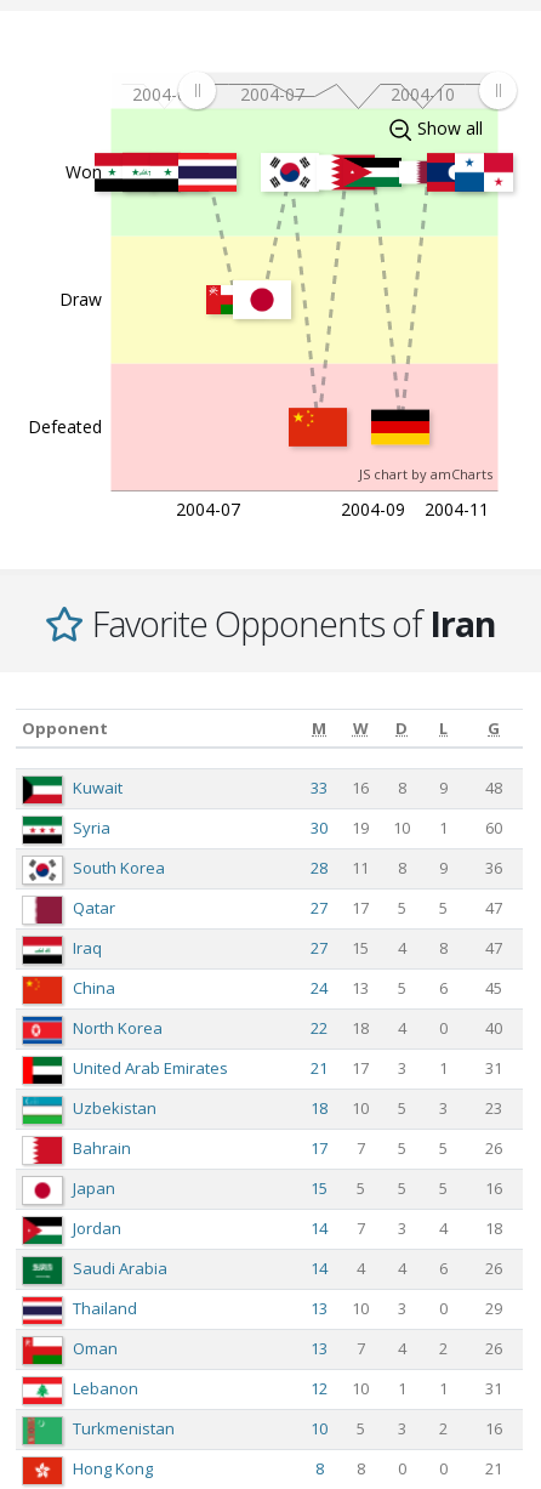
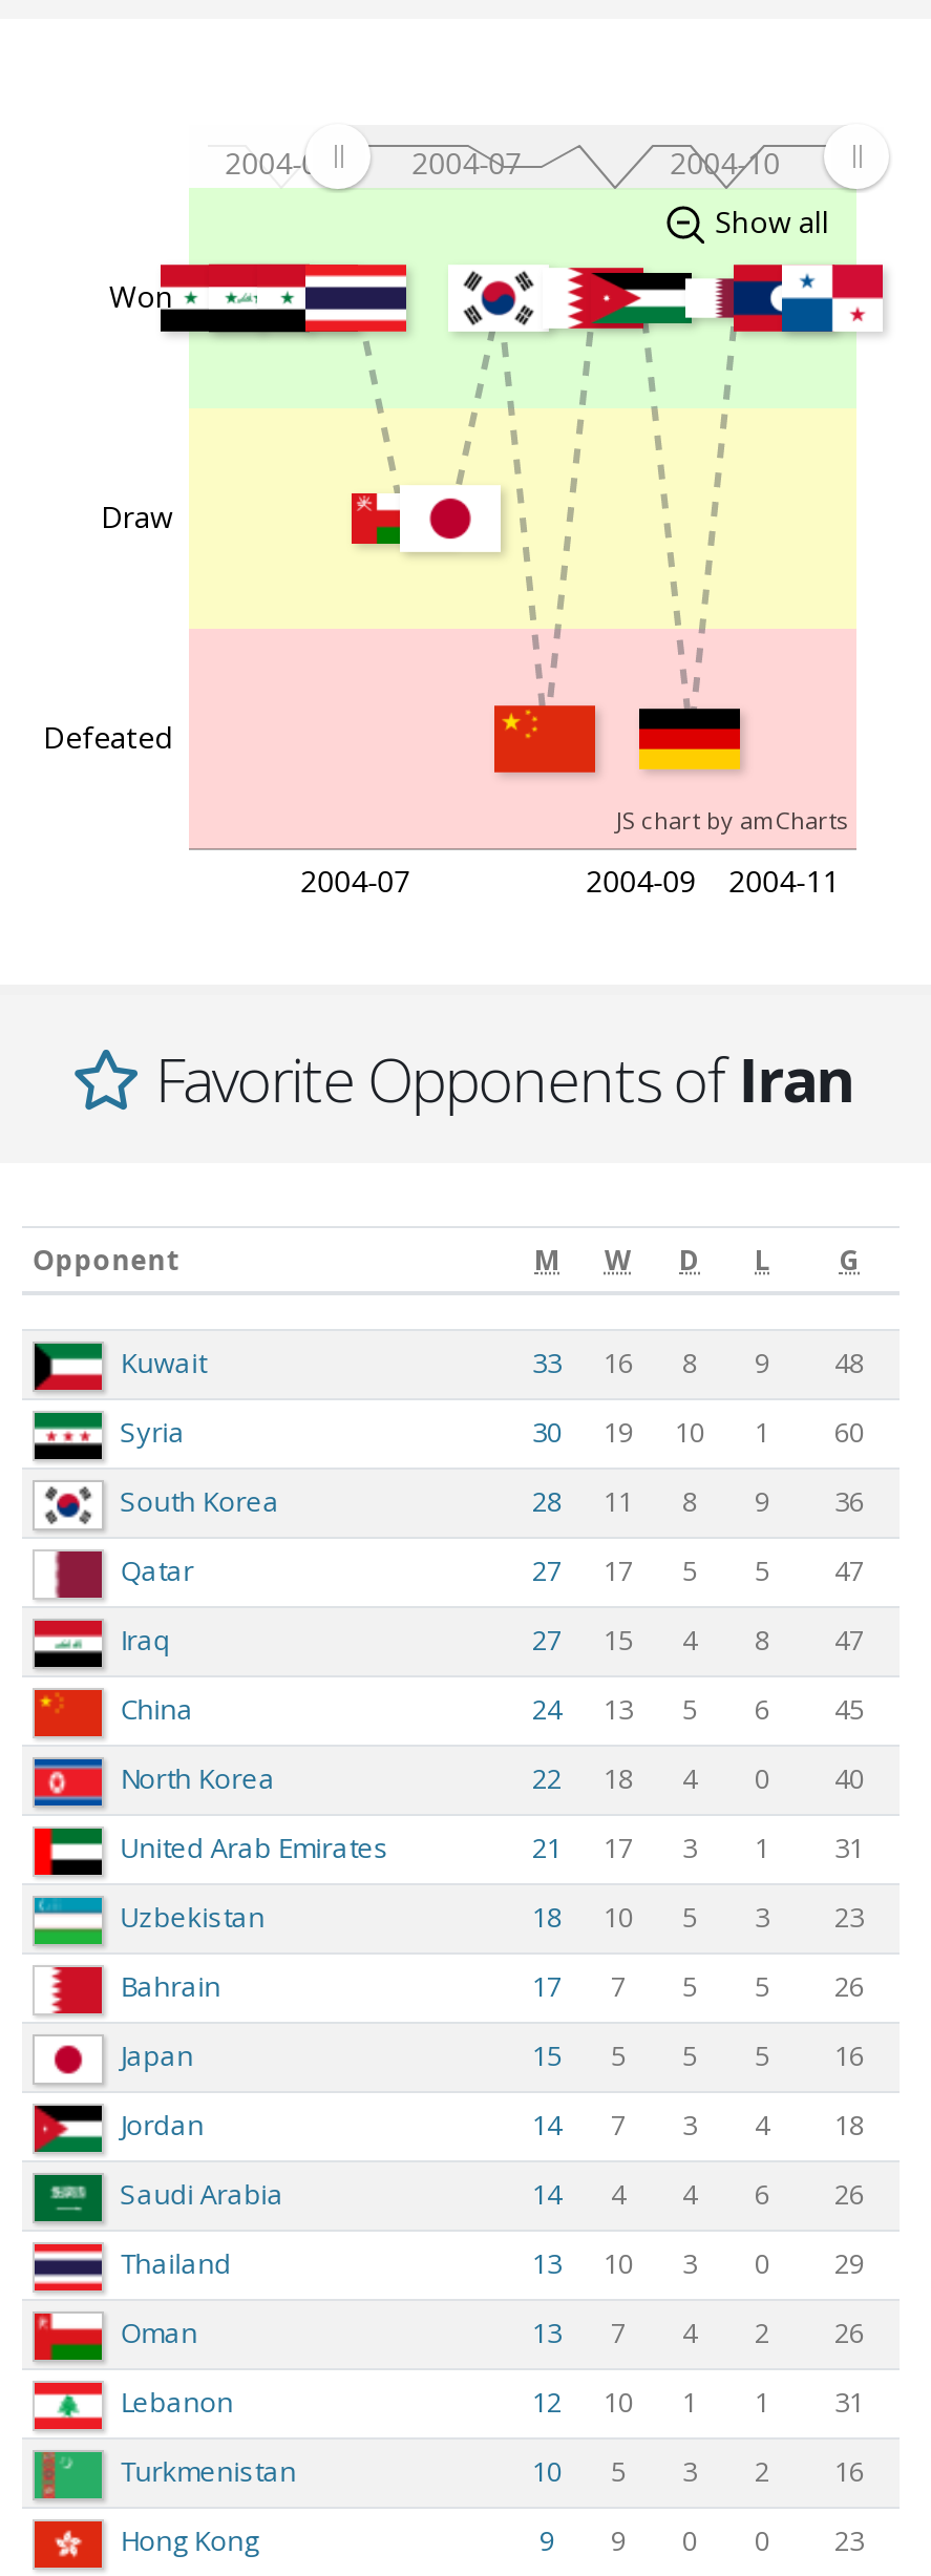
- 8
+ 9

- 8
+ 9

- 21
+ 23
